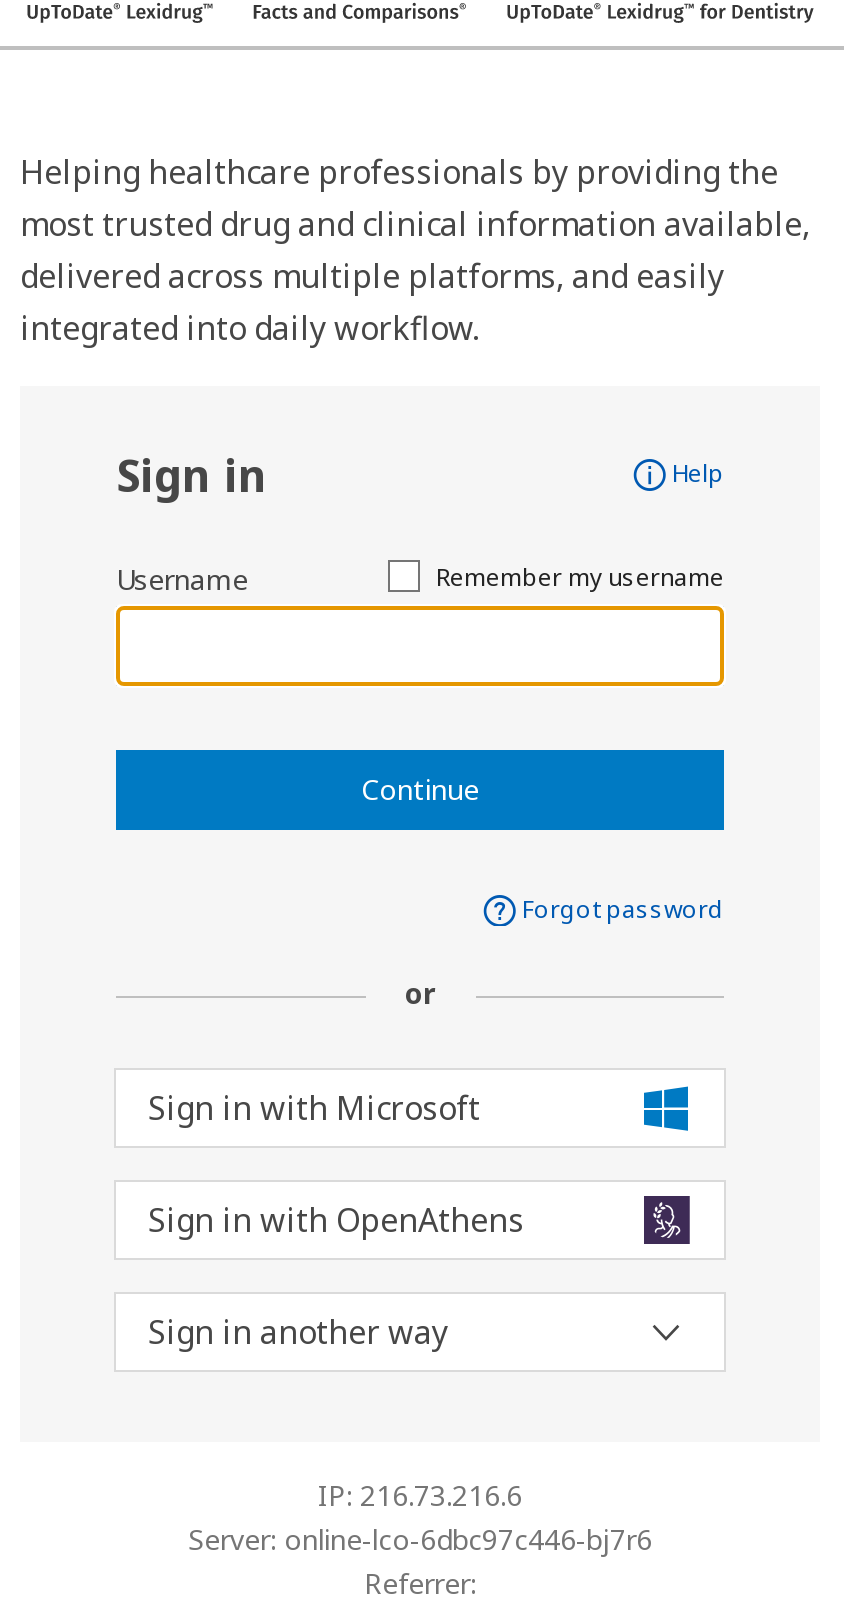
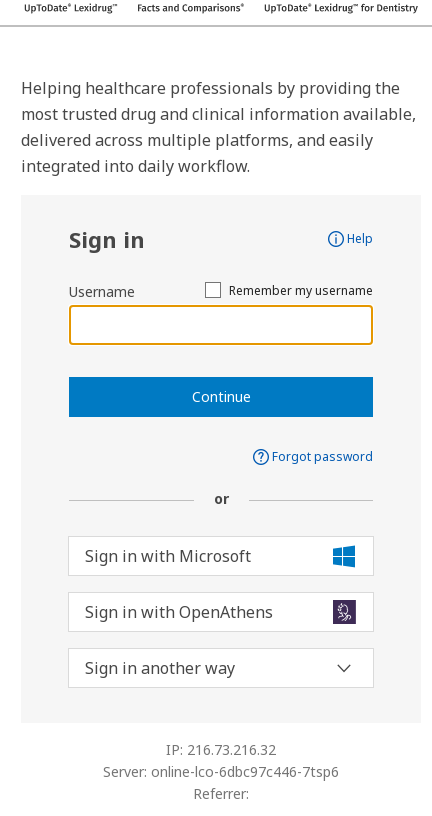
- IP: 216.73.216.6
+ IP: 216.73.216.32

- Server: online-lco-6dbc97c446-bj7r6
+ Server: online-lco-6dbc97c446-7tsp6
